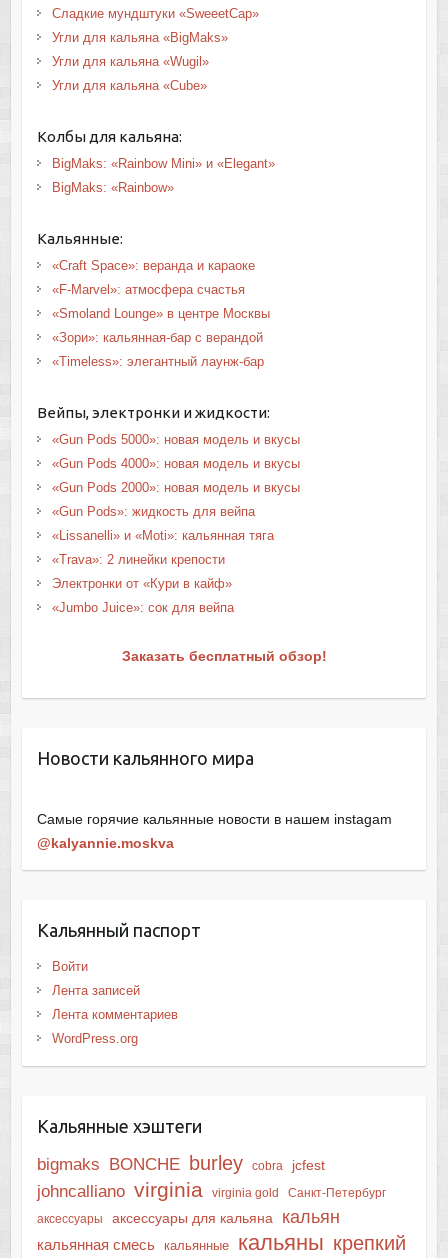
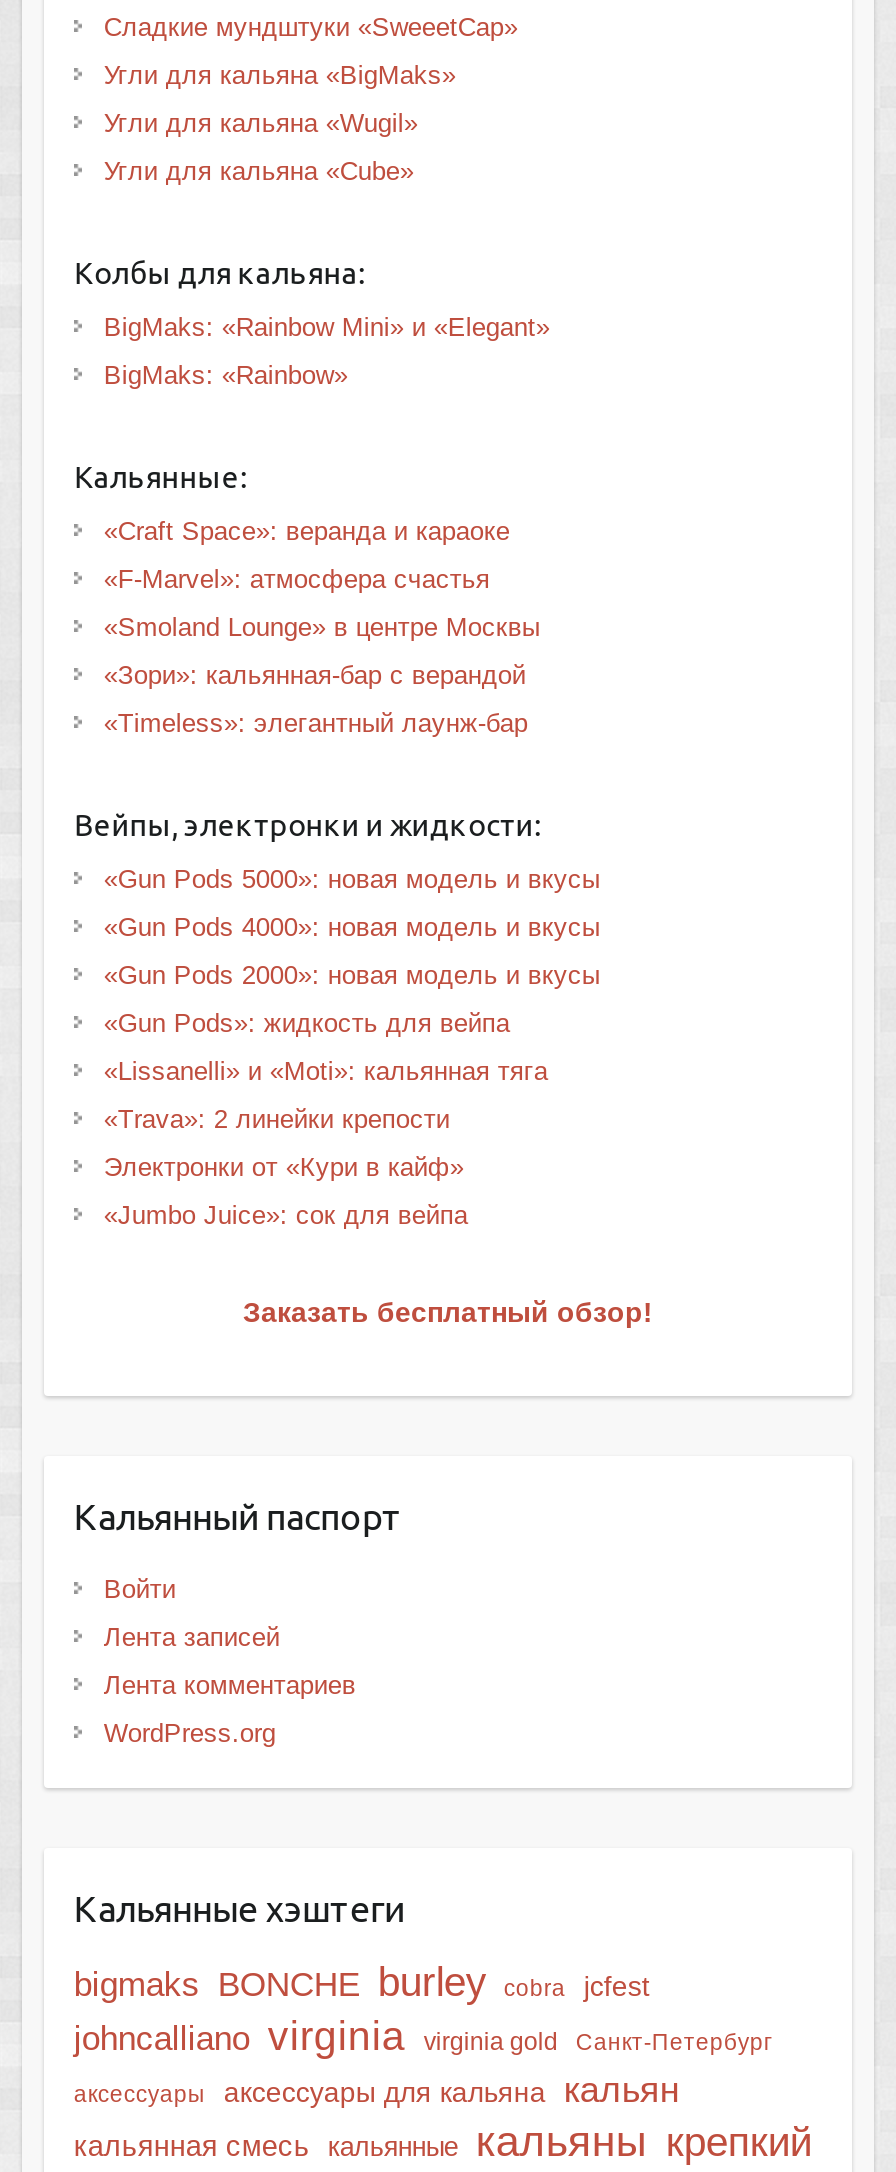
- Новости кальянного мира
- Самые горячие кальянные новости в нашем instagam
- @kalyannie.moskva
